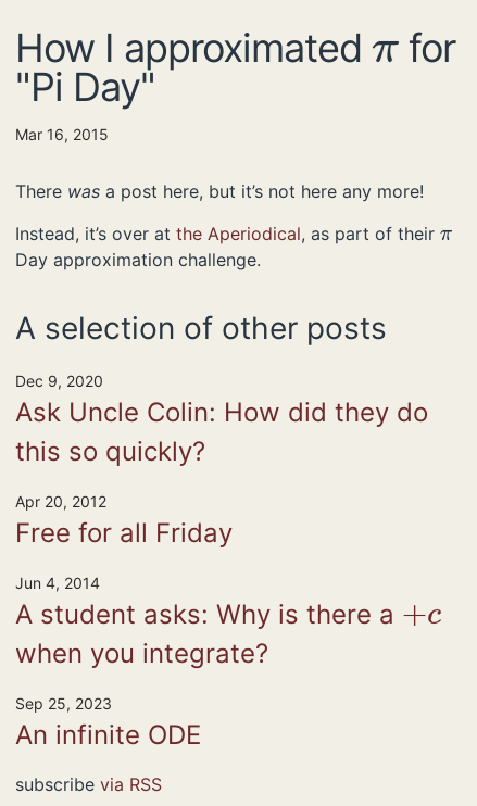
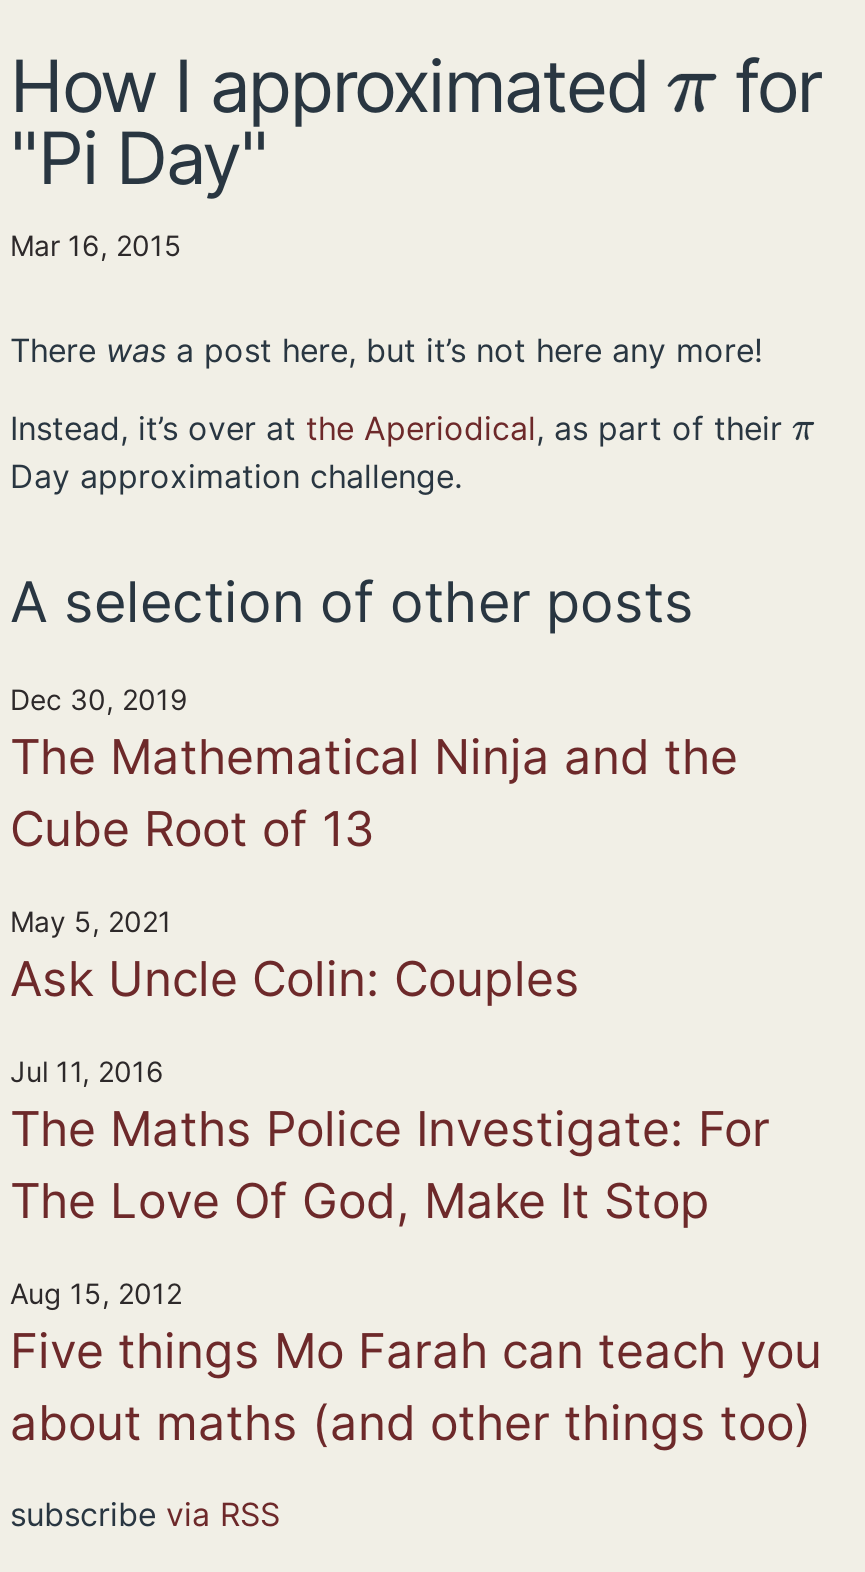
- Dec 9, 2020
- Ask Uncle Colin: How did they do
- this so quickly?
+ Dec 30, 2019
+ The Mathematical Ninja and the
+ Cube Root of 13

- Apr 20, 2012
- Free for all Friday
+ May 5, 2021
+ Ask Uncle Colin: Couples

- Jun 4, 2014
- A student asks: Why is there a +c
- when you integrate?
+ Jul 11, 2016
+ The Maths Police Investigate: For
+ The Love Of God, Make It Stop

- Sep 25, 2023
- An infinite ODE
+ Aug 15, 2012
+ Five things Mo Farah can teach you
+ about maths (and other things too)
